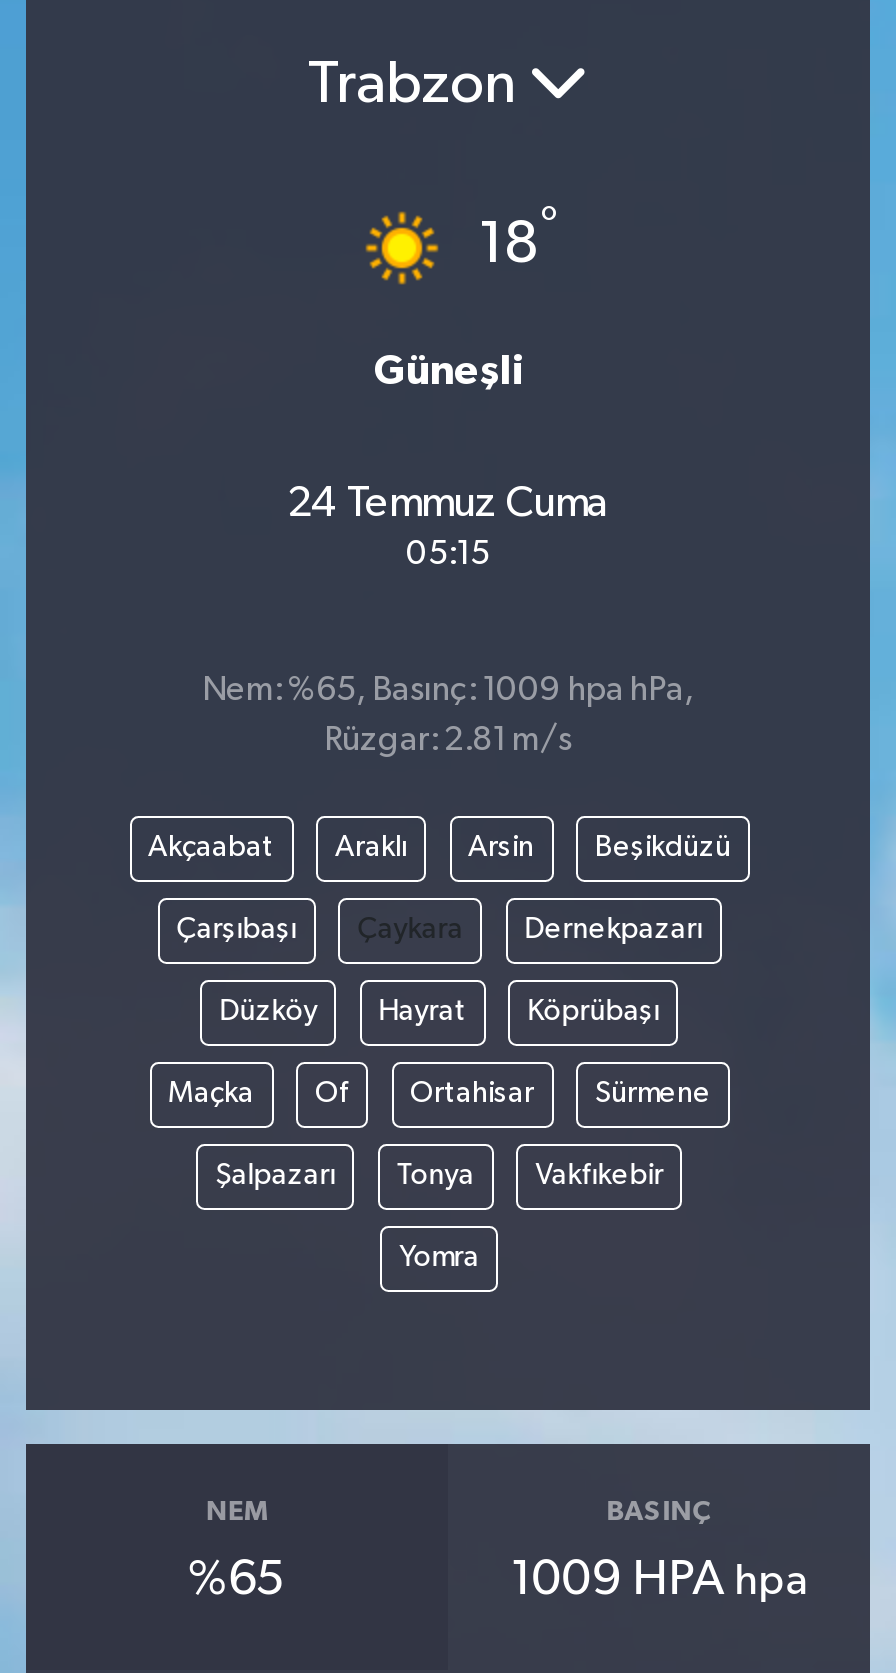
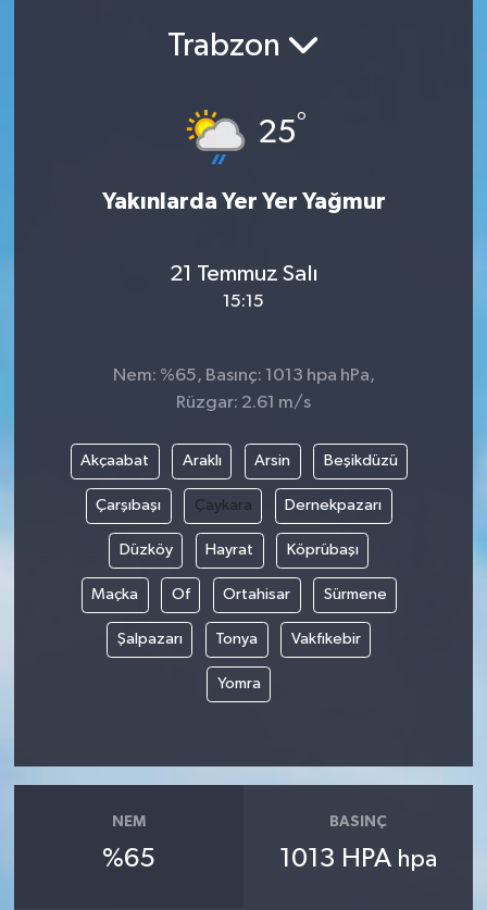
- [image]
- 18°
+ [image]
+ 25°

- Güneşli
+ Yakınlarda Yer Yer Yağmur

- 24 Temmuz Cuma
- 05:15
+ 21 Temmuz Salı
+ 15:15

- Nem: %65, Basınç: 1009 hpa hPa,
+ Nem: %65, Basınç: 1013 hpa hPa,

- Rüzgar: 2.81 m/s
+ Rüzgar: 2.61 m/s

- 1009 HPA hpa
+ 1013 HPA hpa
